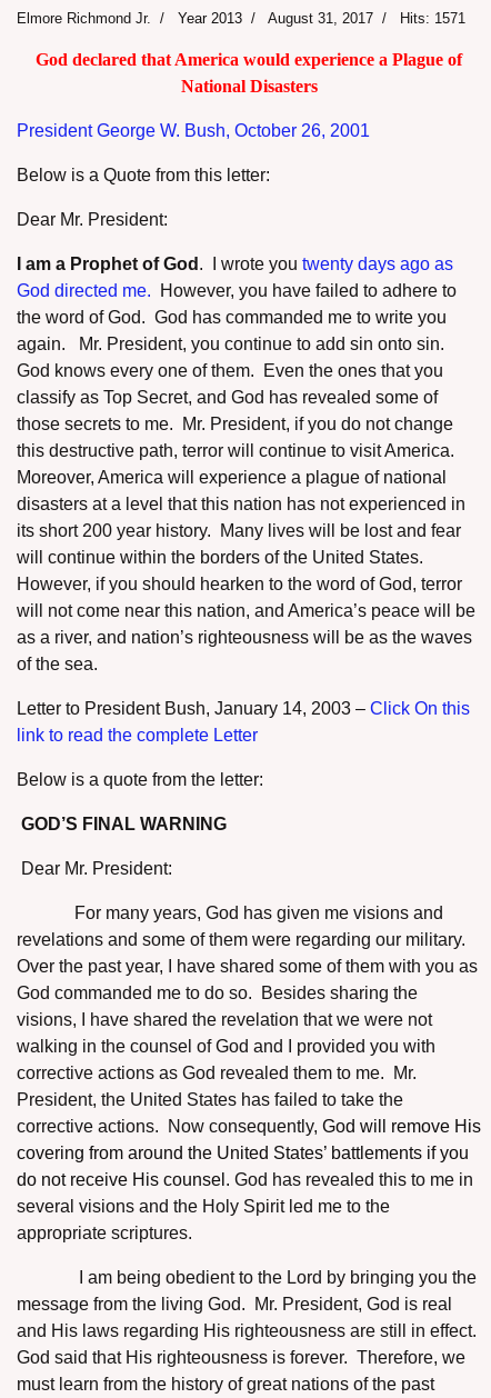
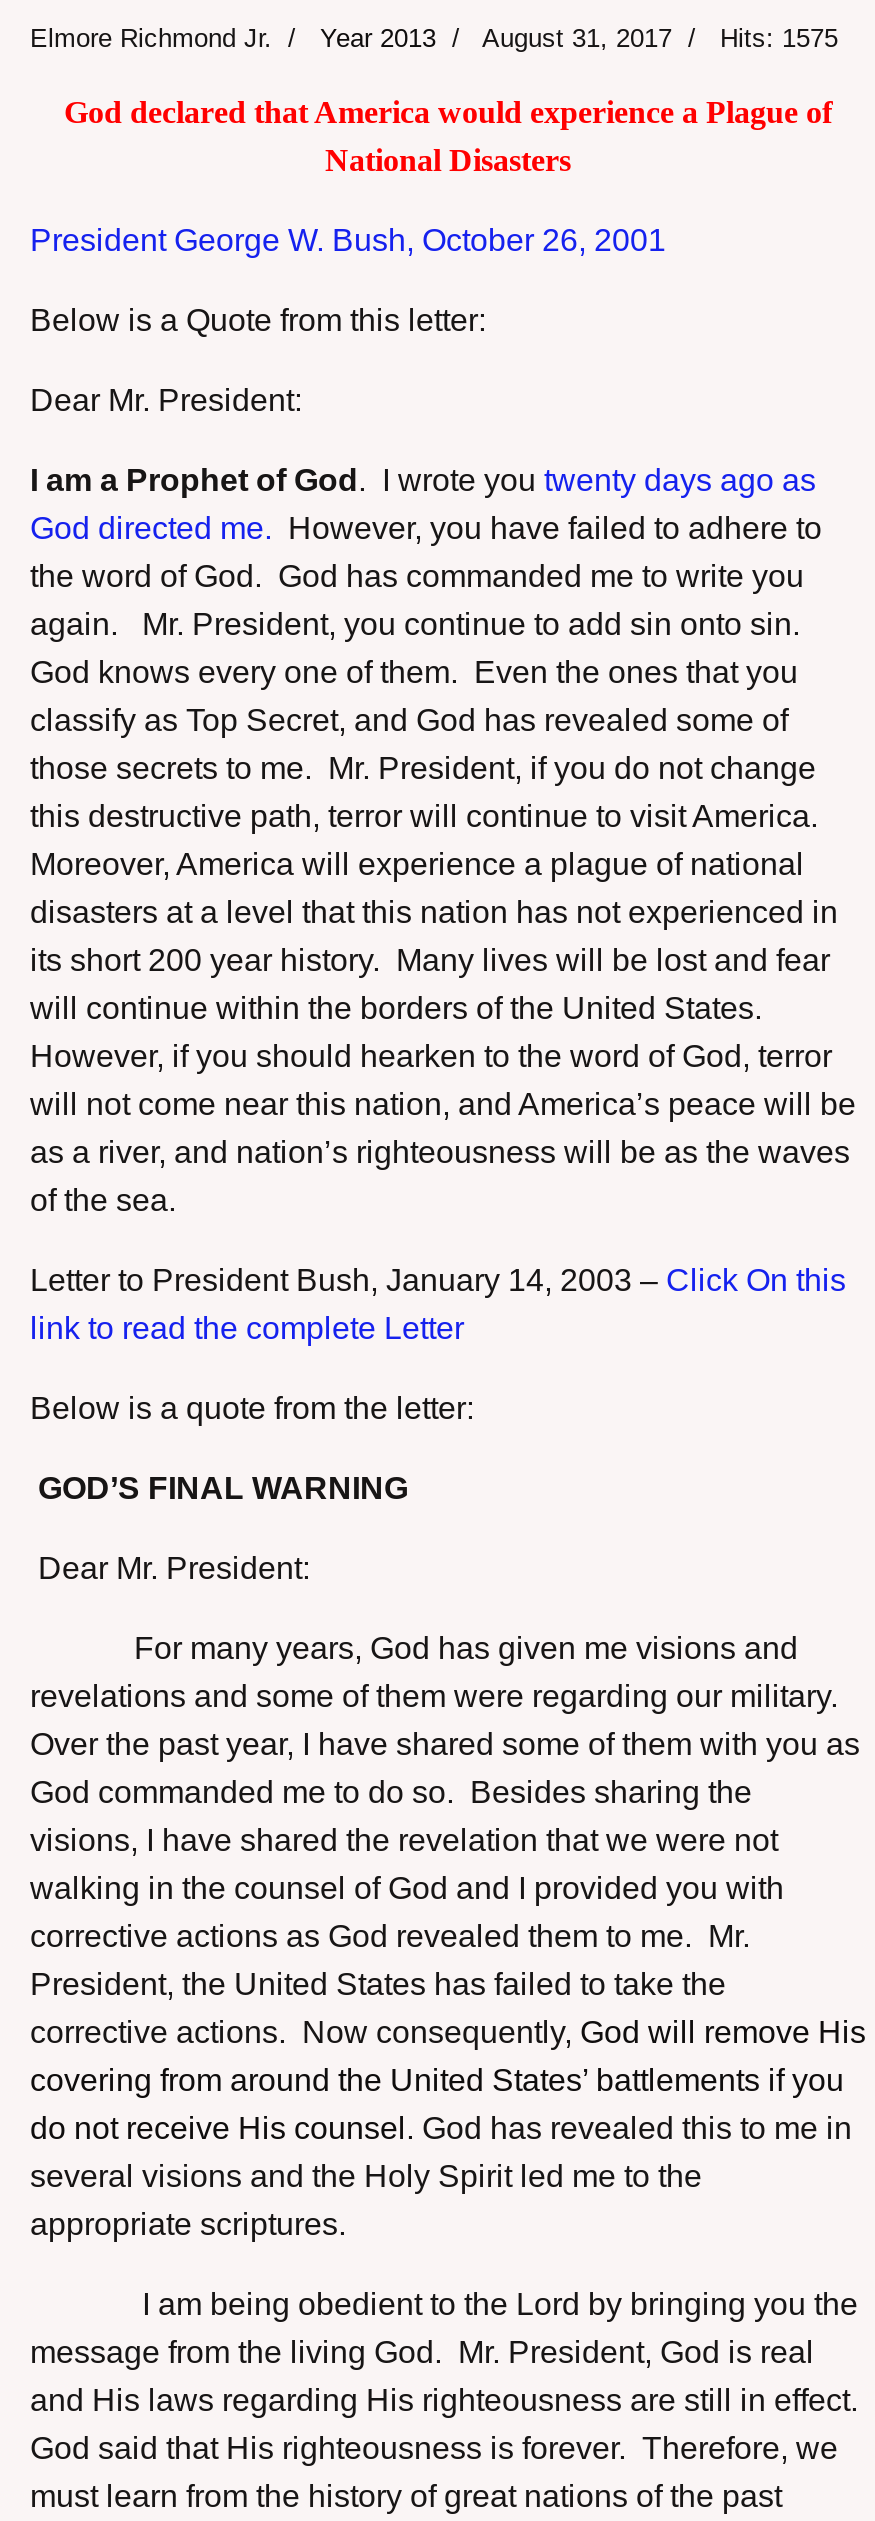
- Elmore Richmond Jr. Year 2013 August 31, 2017 Hits: 1571
+ Elmore Richmond Jr. Year 2013 August 31, 2017 Hits: 1575
